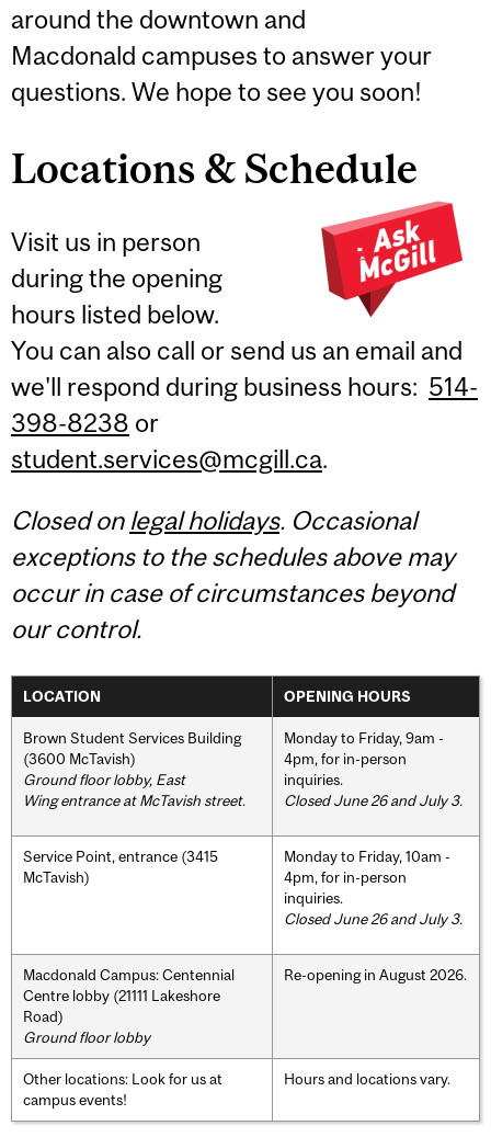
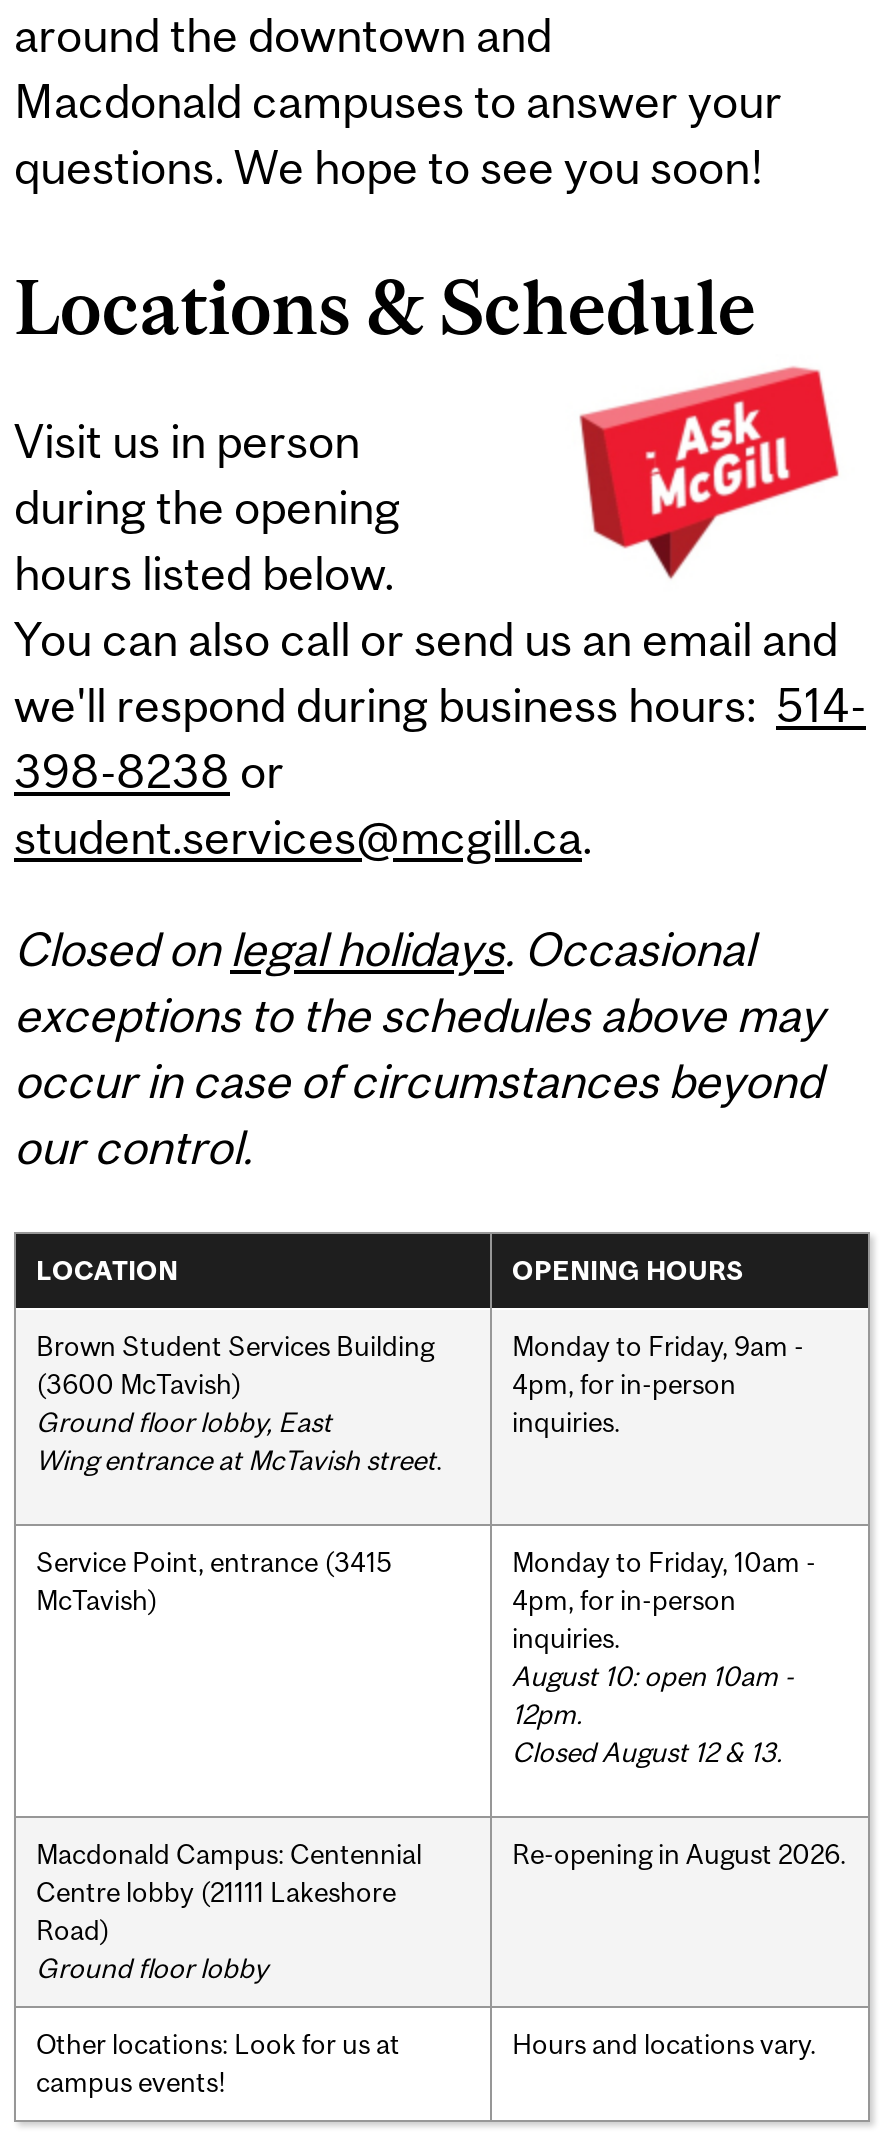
- Closed June 26 and July 3.

- Closed June 26 and July 3.
+ August 10: open 10am -
+ 12pm.
+ Closed August 12 & 13.
